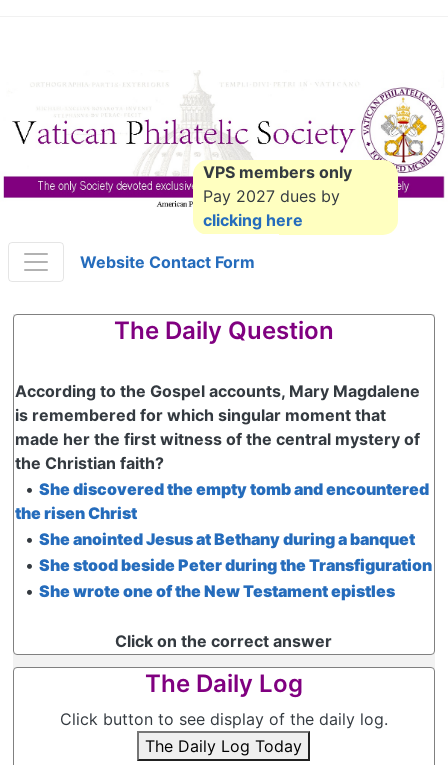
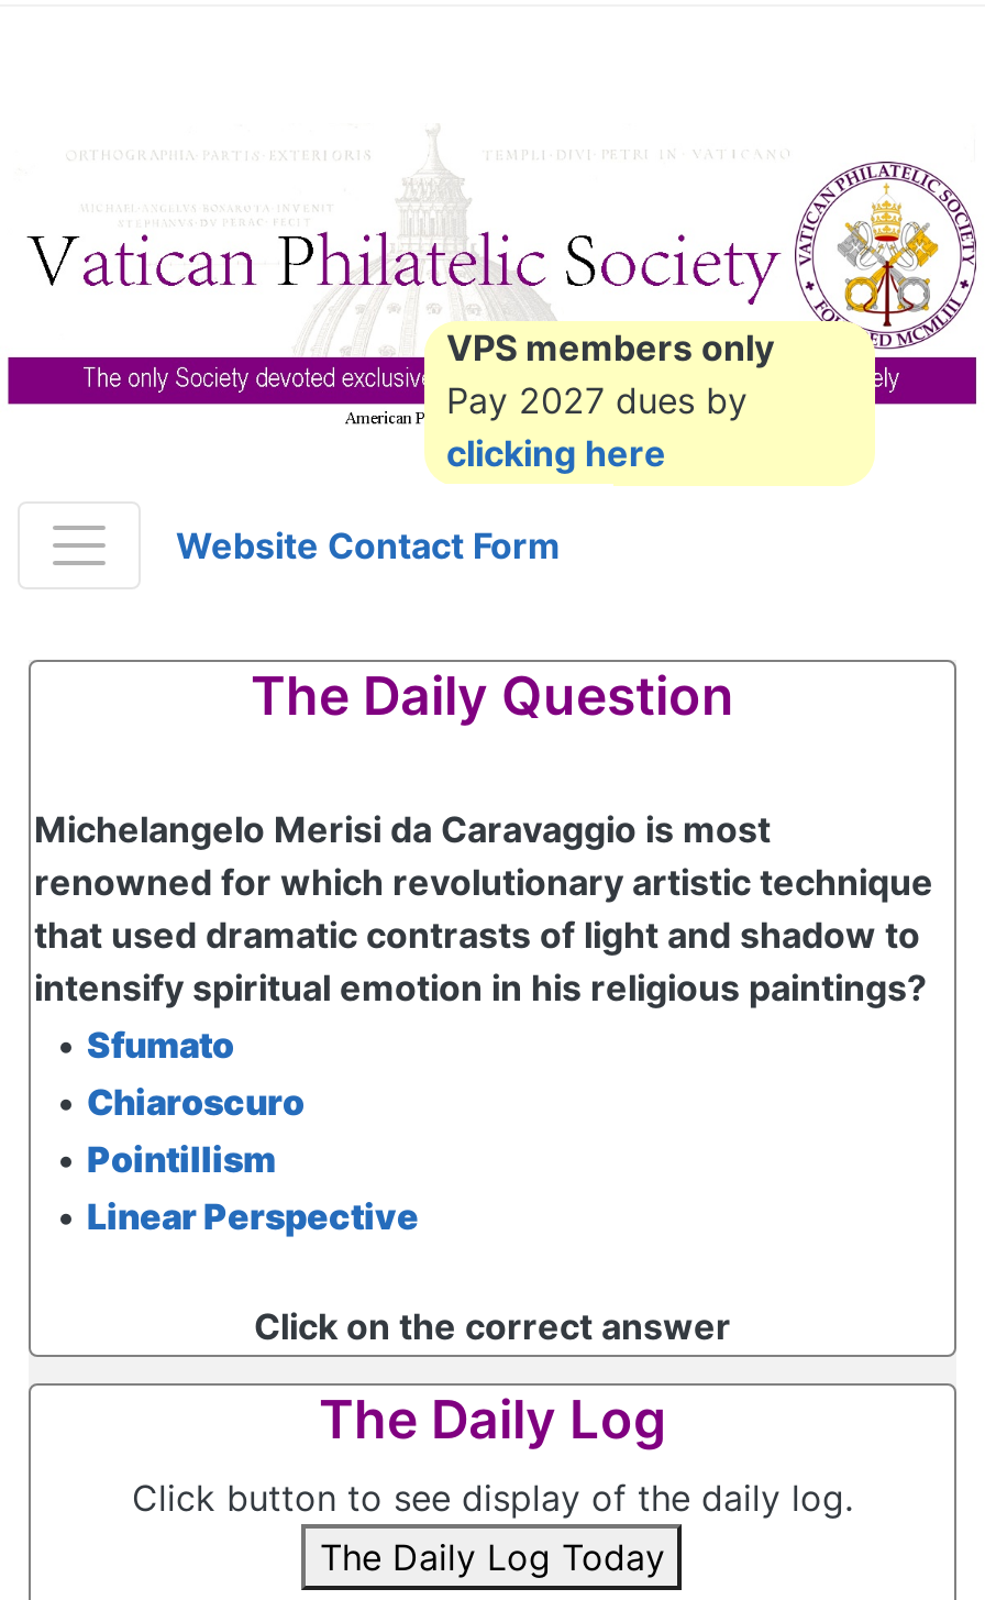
- According to the Gospel accounts, Mary Magdalene
- is remembered for which singular moment that
- made her the first witness of the central mystery of
- the Christian faith?
- • She discovered the empty tomb and encountered
- the risen Christ
- • She anointed Jesus at Bethany during a banquet
- • She stood beside Peter during the Transfiguration
- • She wrote one of the New Testament epistles
+ Michelangelo Merisi da Caravaggio is most
+ renowned for which revolutionary artistic technique
+ that used dramatic contrasts of light and shadow to
+ intensify spiritual emotion in his religious paintings?
+ • Sfumato
+ • Chiaroscuro
+ • Pointillism
+ • Linear Perspective
